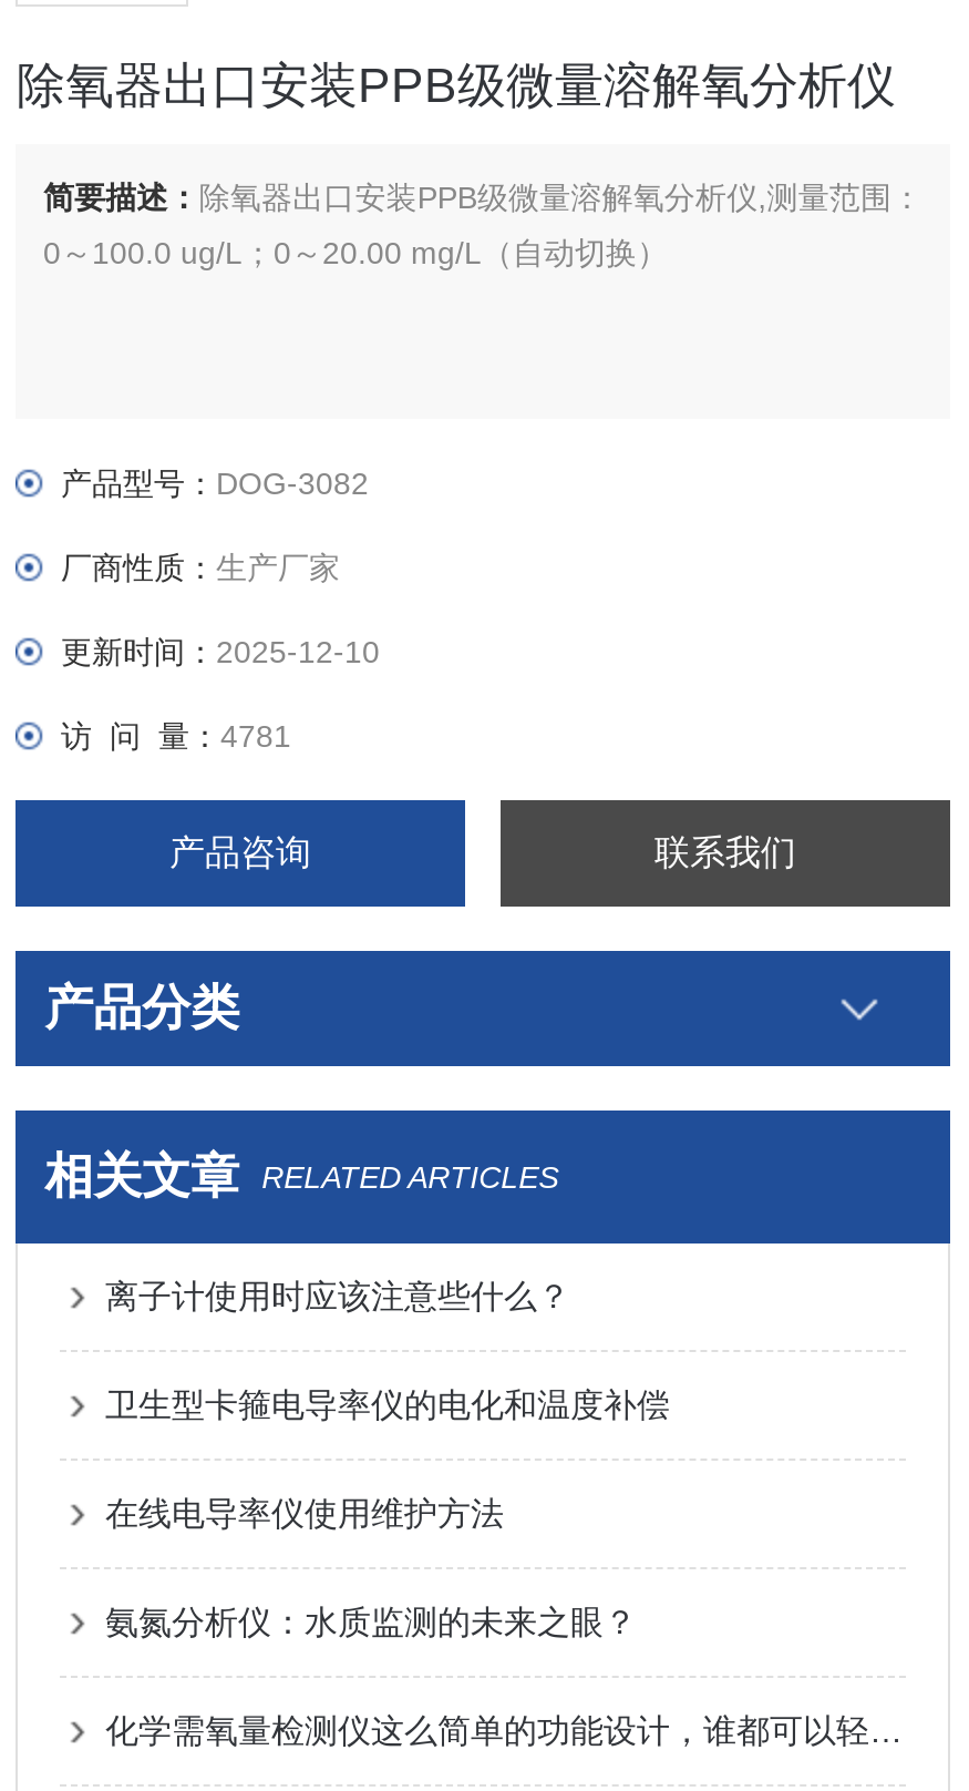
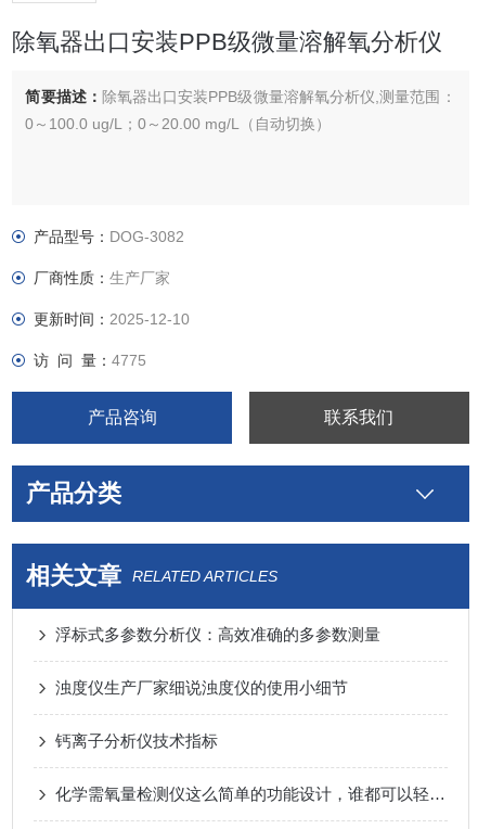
- 访 问 量：4781
+ 访 问 量：4775

- 离子计使用时应该注意些什么？
- 卫生型卡箍电导率仪的电化和温度补偿
- 在线电导率仪使用维护方法
- 氨氮分析仪：水质监测的未来之眼？
+ 浮标式多参数分析仪：高效准确的多参数测量
+ 浊度仪生产厂家细说浊度仪的使用小细节
+ 钙离子分析仪技术指标
